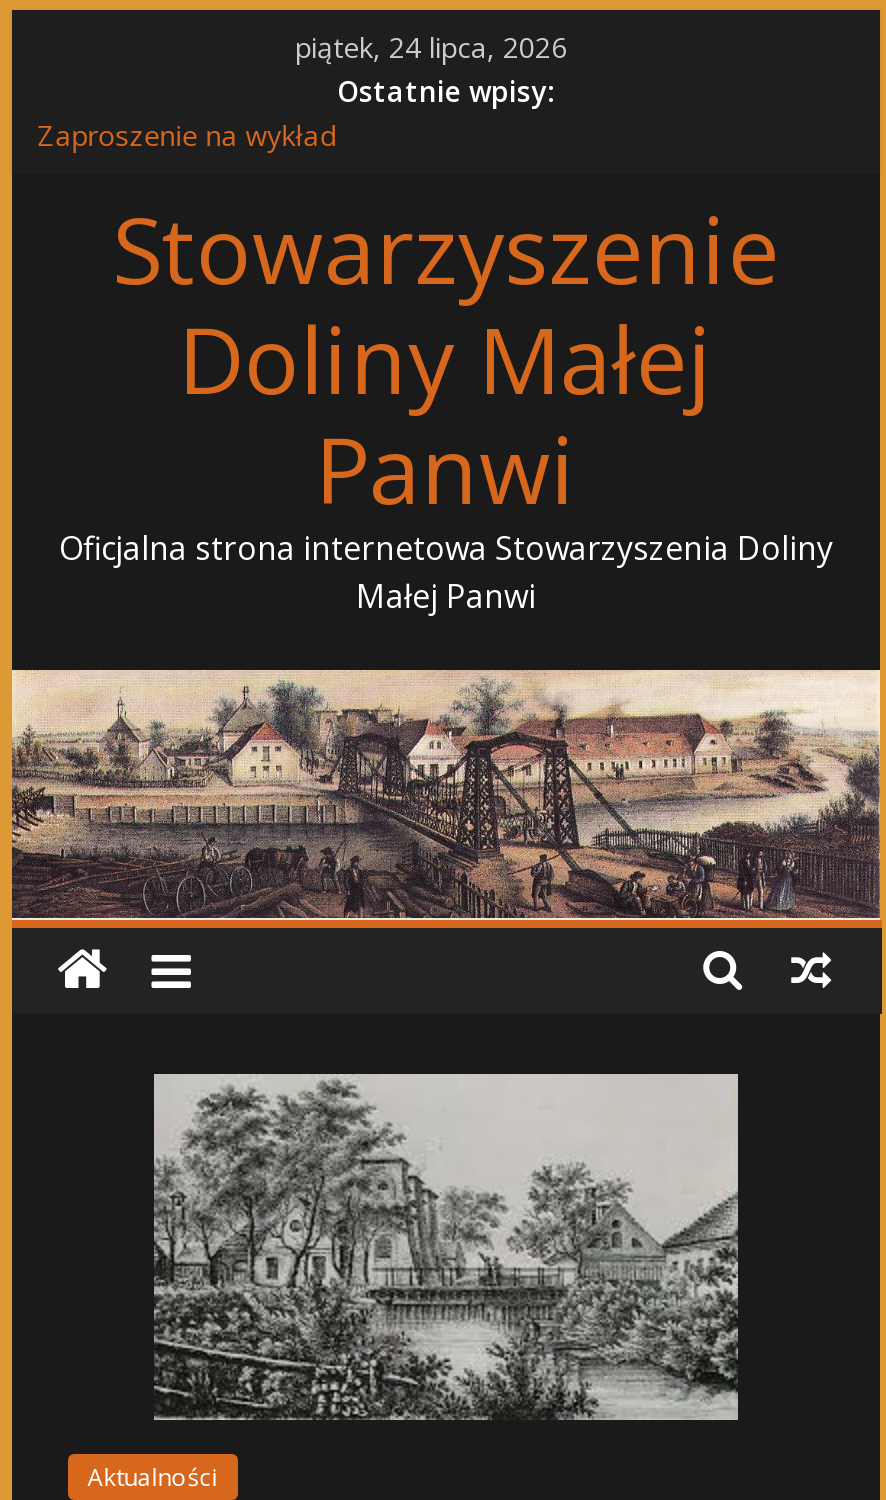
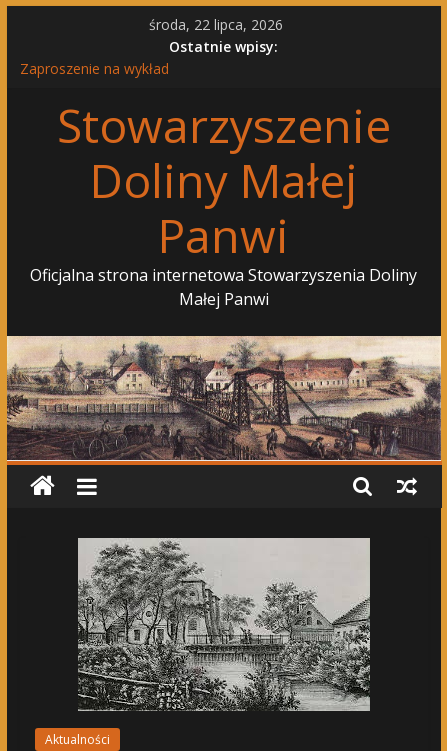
- piątek, 24 lipca, 2026
+ środa, 22 lipca, 2026
